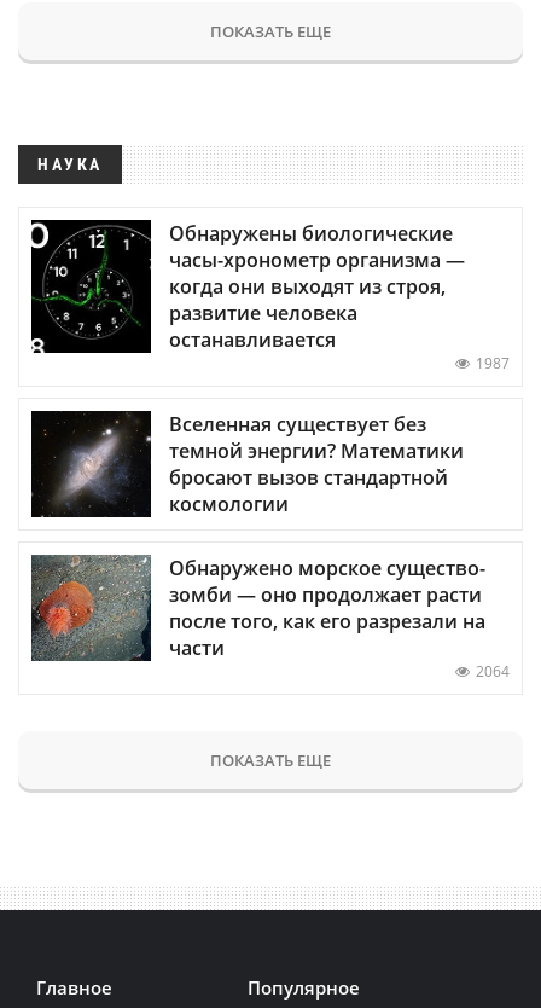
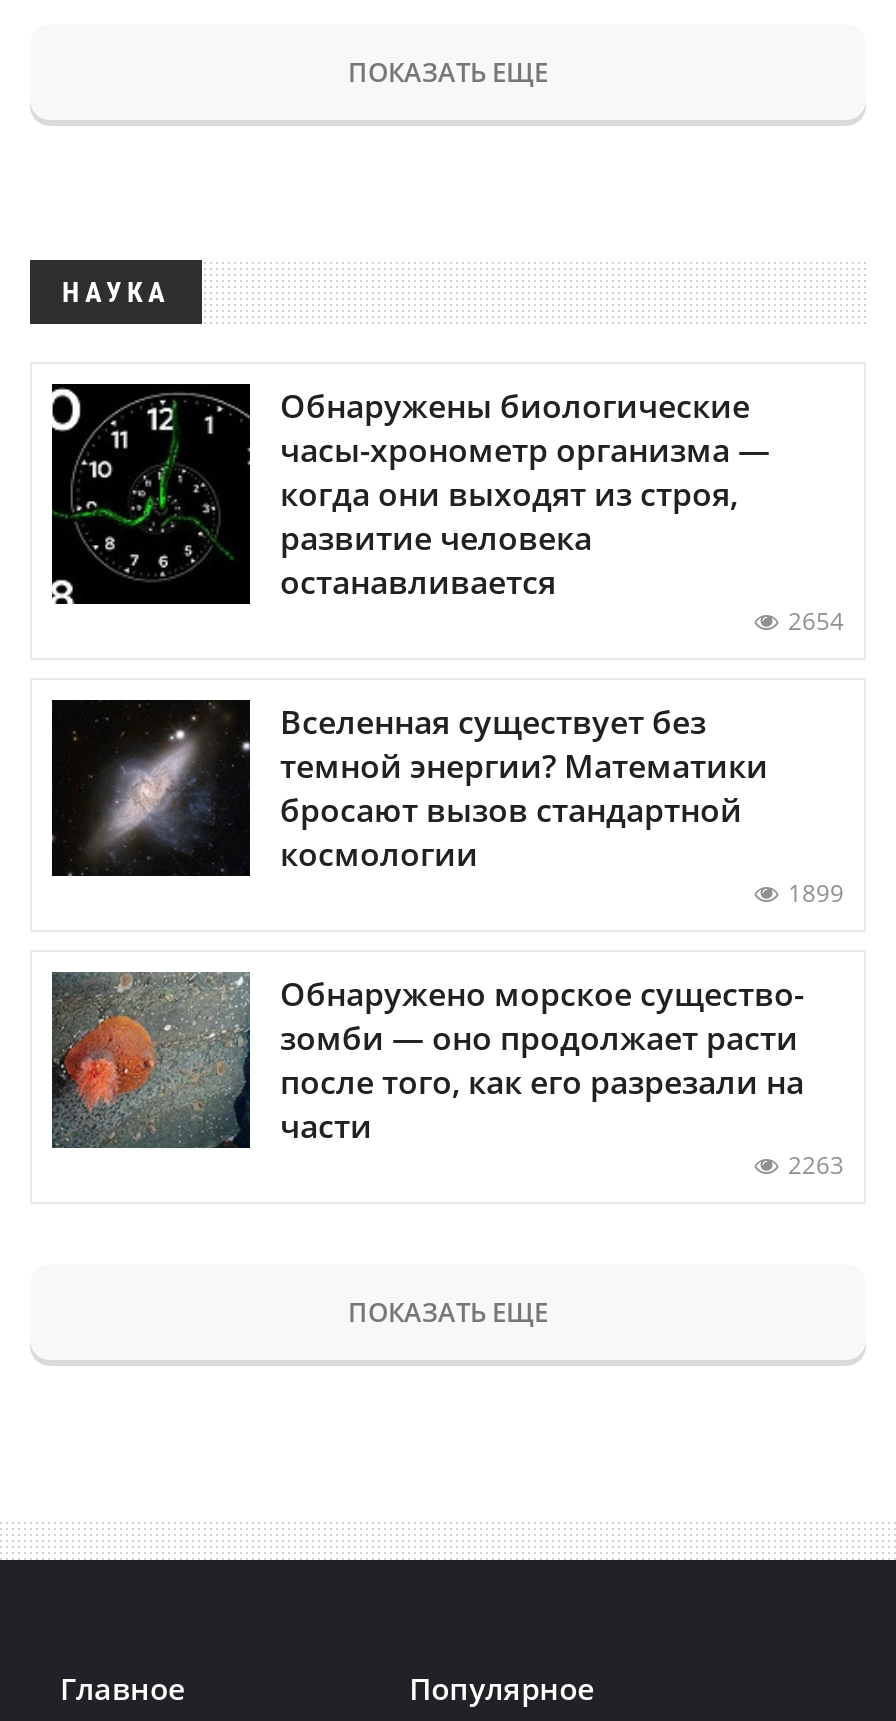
- 1987
+ 2654

+ 1899

- 2064
+ 2263
